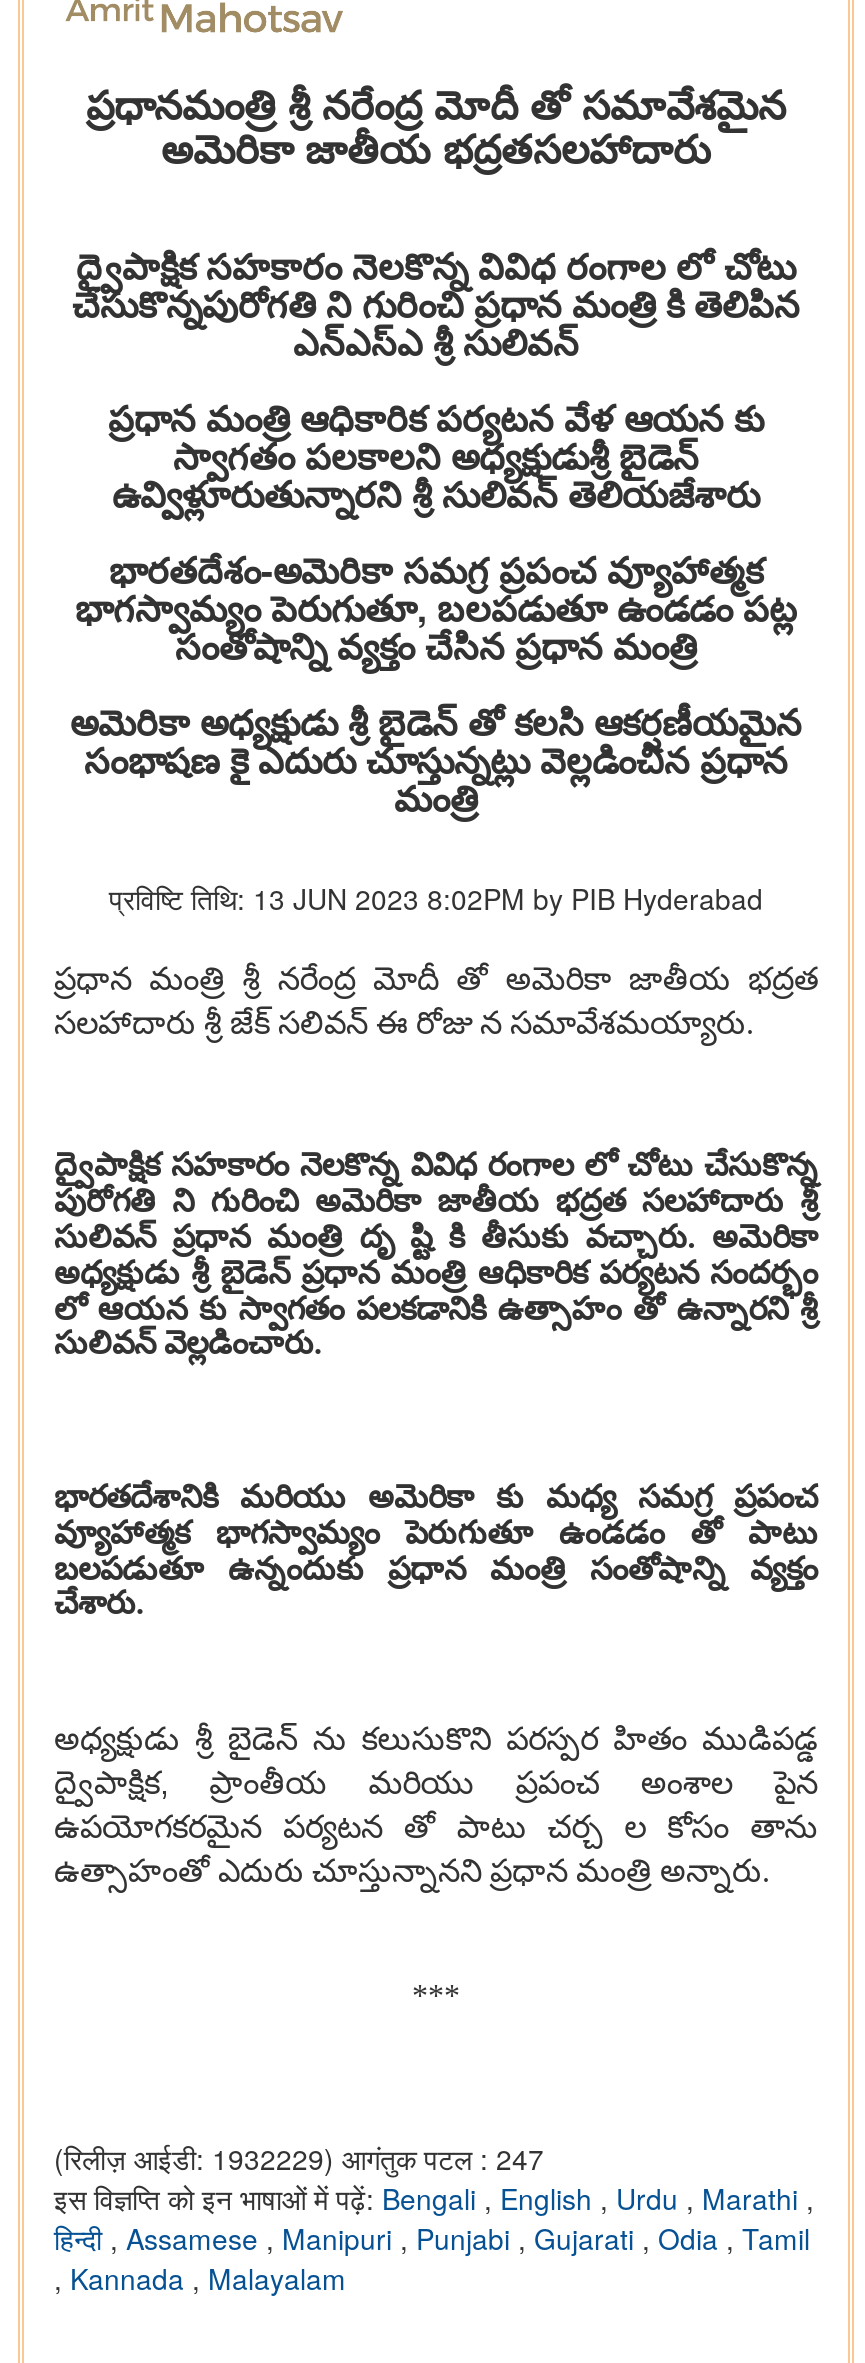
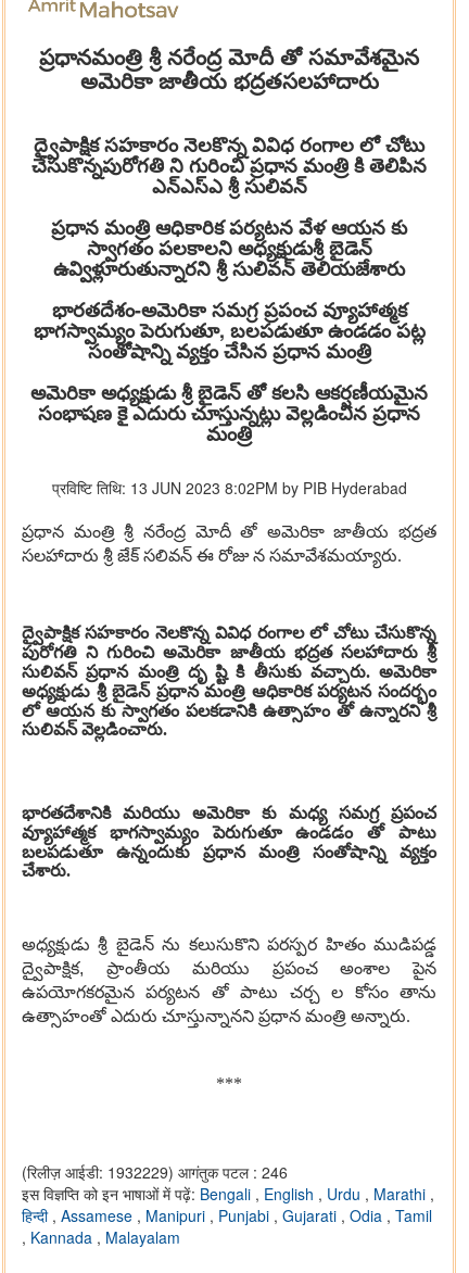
- (रिलीज़ आईडी: 1932229) आगंतुक पटल : 247
+ (रिलीज़ आईडी: 1932229) आगंतुक पटल : 246
